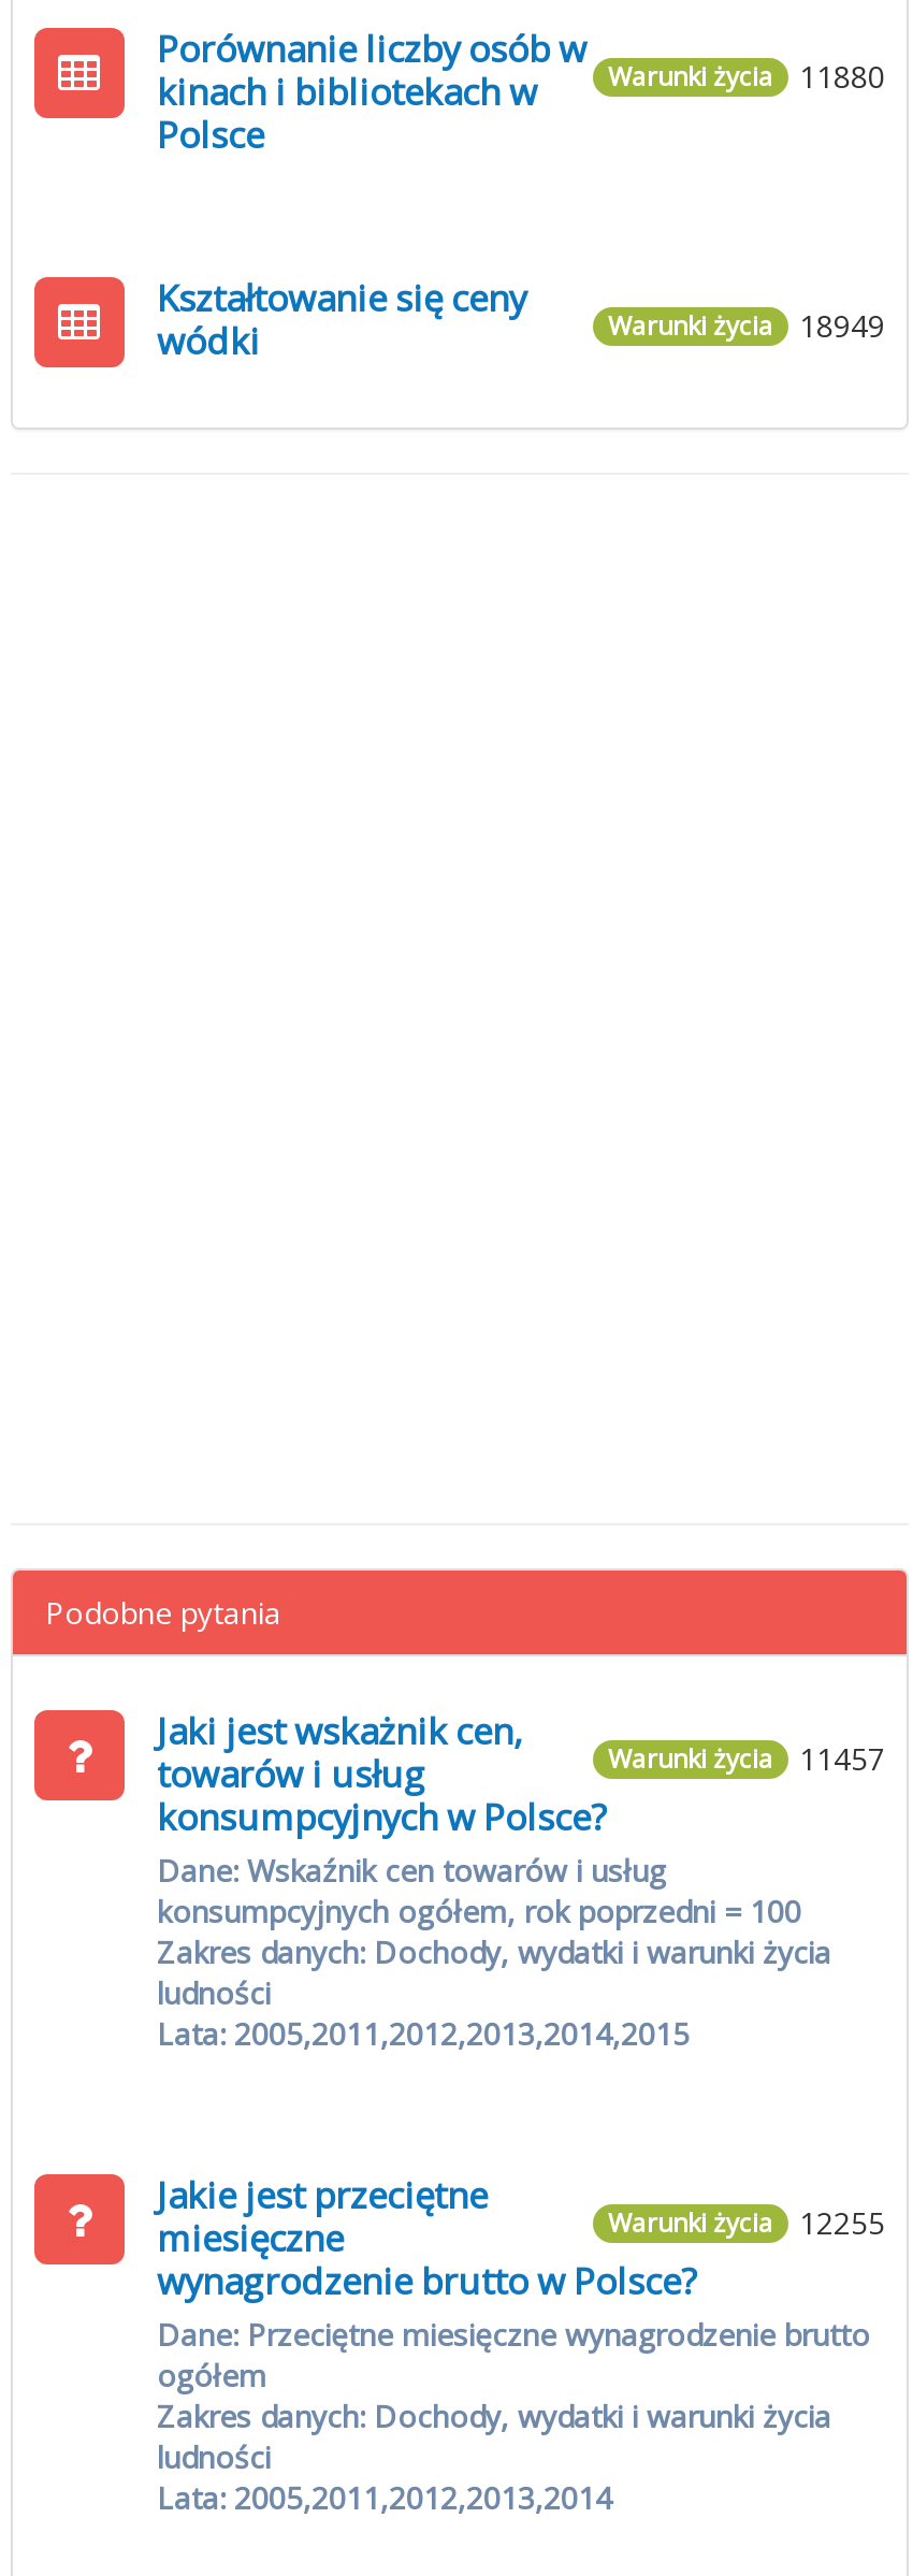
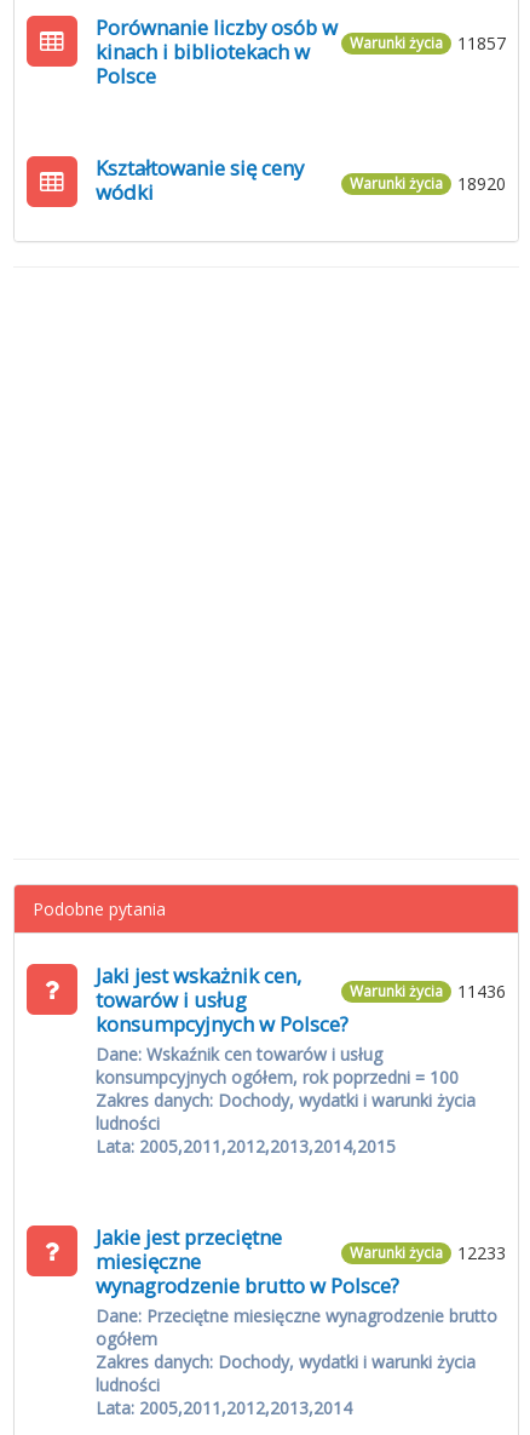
- kinach i bibliotekach w Warunki życia 11880
+ kinach i bibliotekach w Warunki życia 11857

- Warunki życia 18949
+ Warunki życia 18920

- Warunki życia 11457
+ Warunki życia 11436

- Warunki życia 12255
+ Warunki życia 12233
